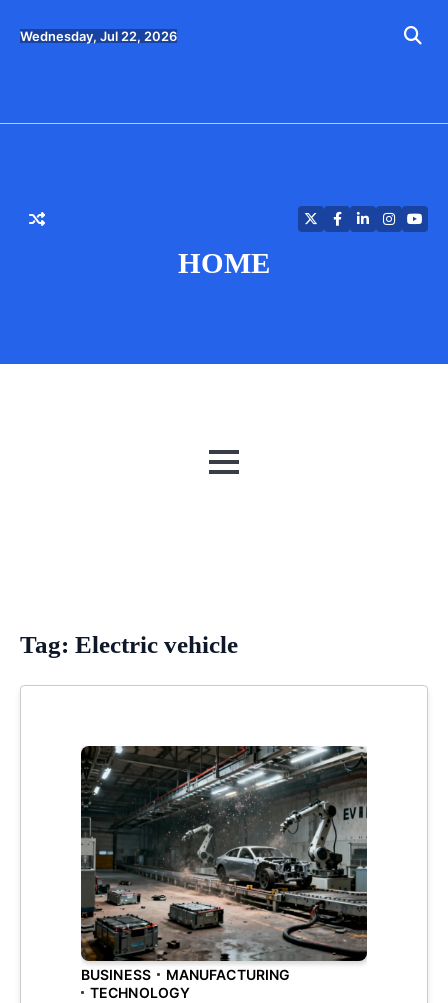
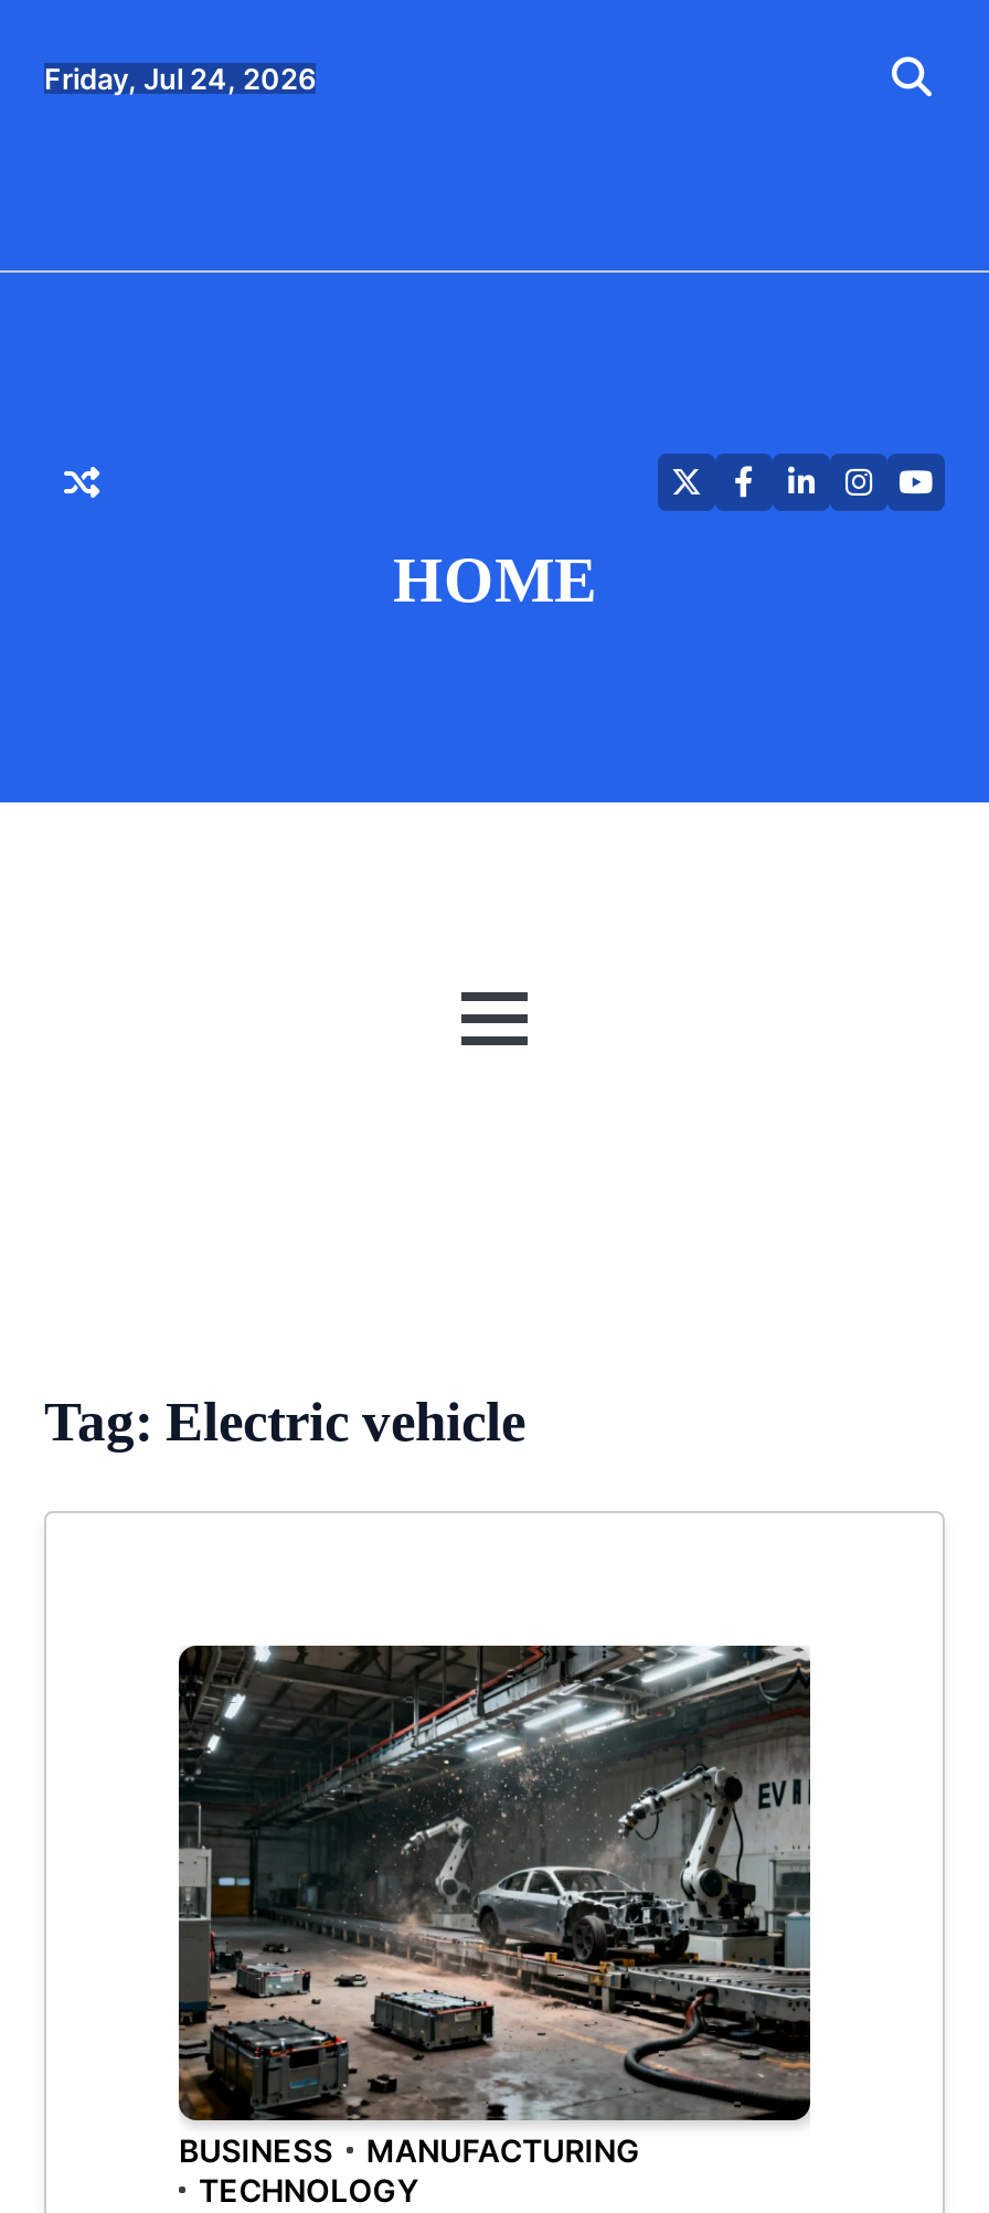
- Wednesday, Jul 22, 2026
+ Friday, Jul 24, 2026
